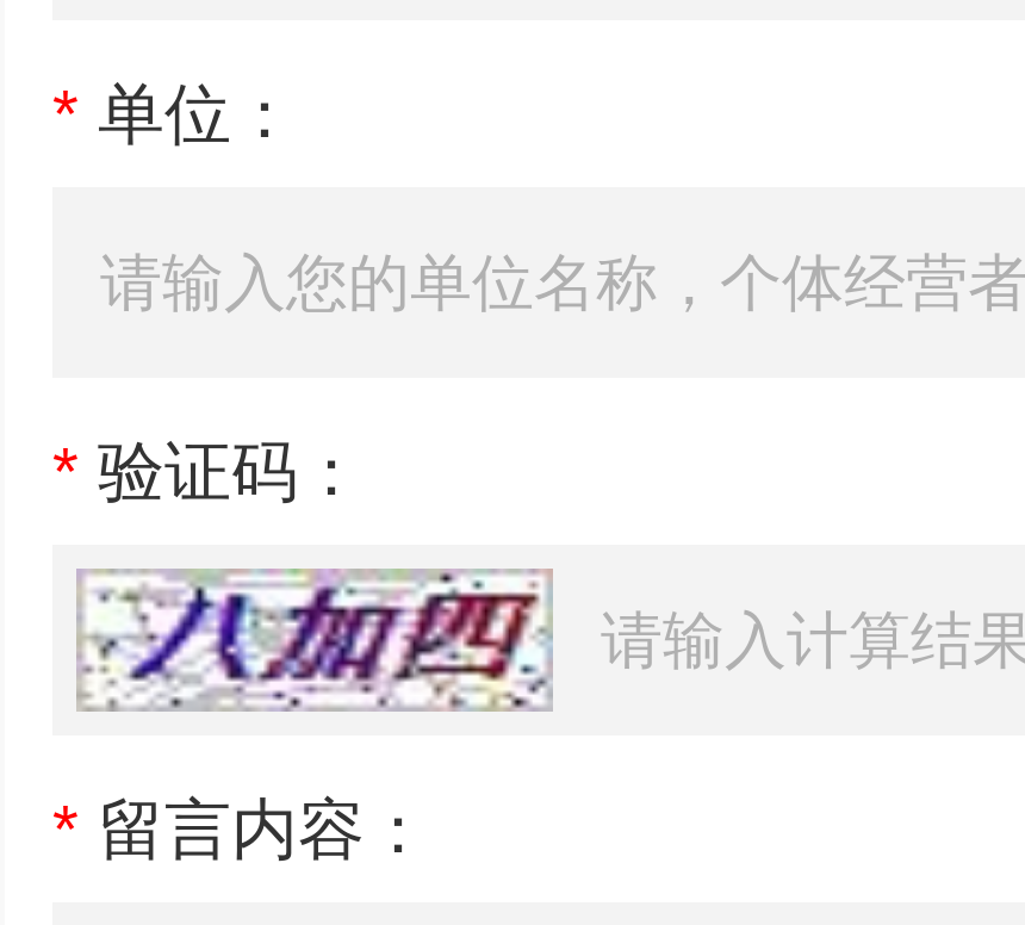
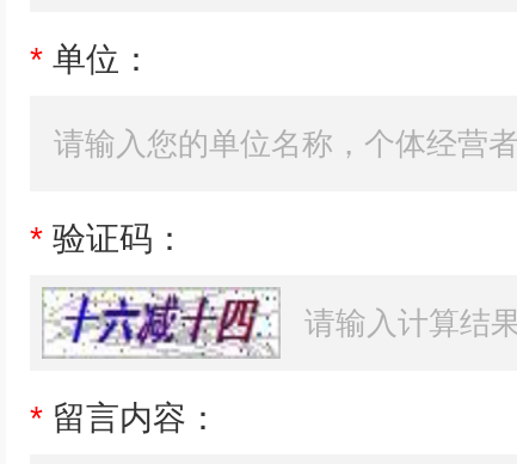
- [image]
+ [image]
